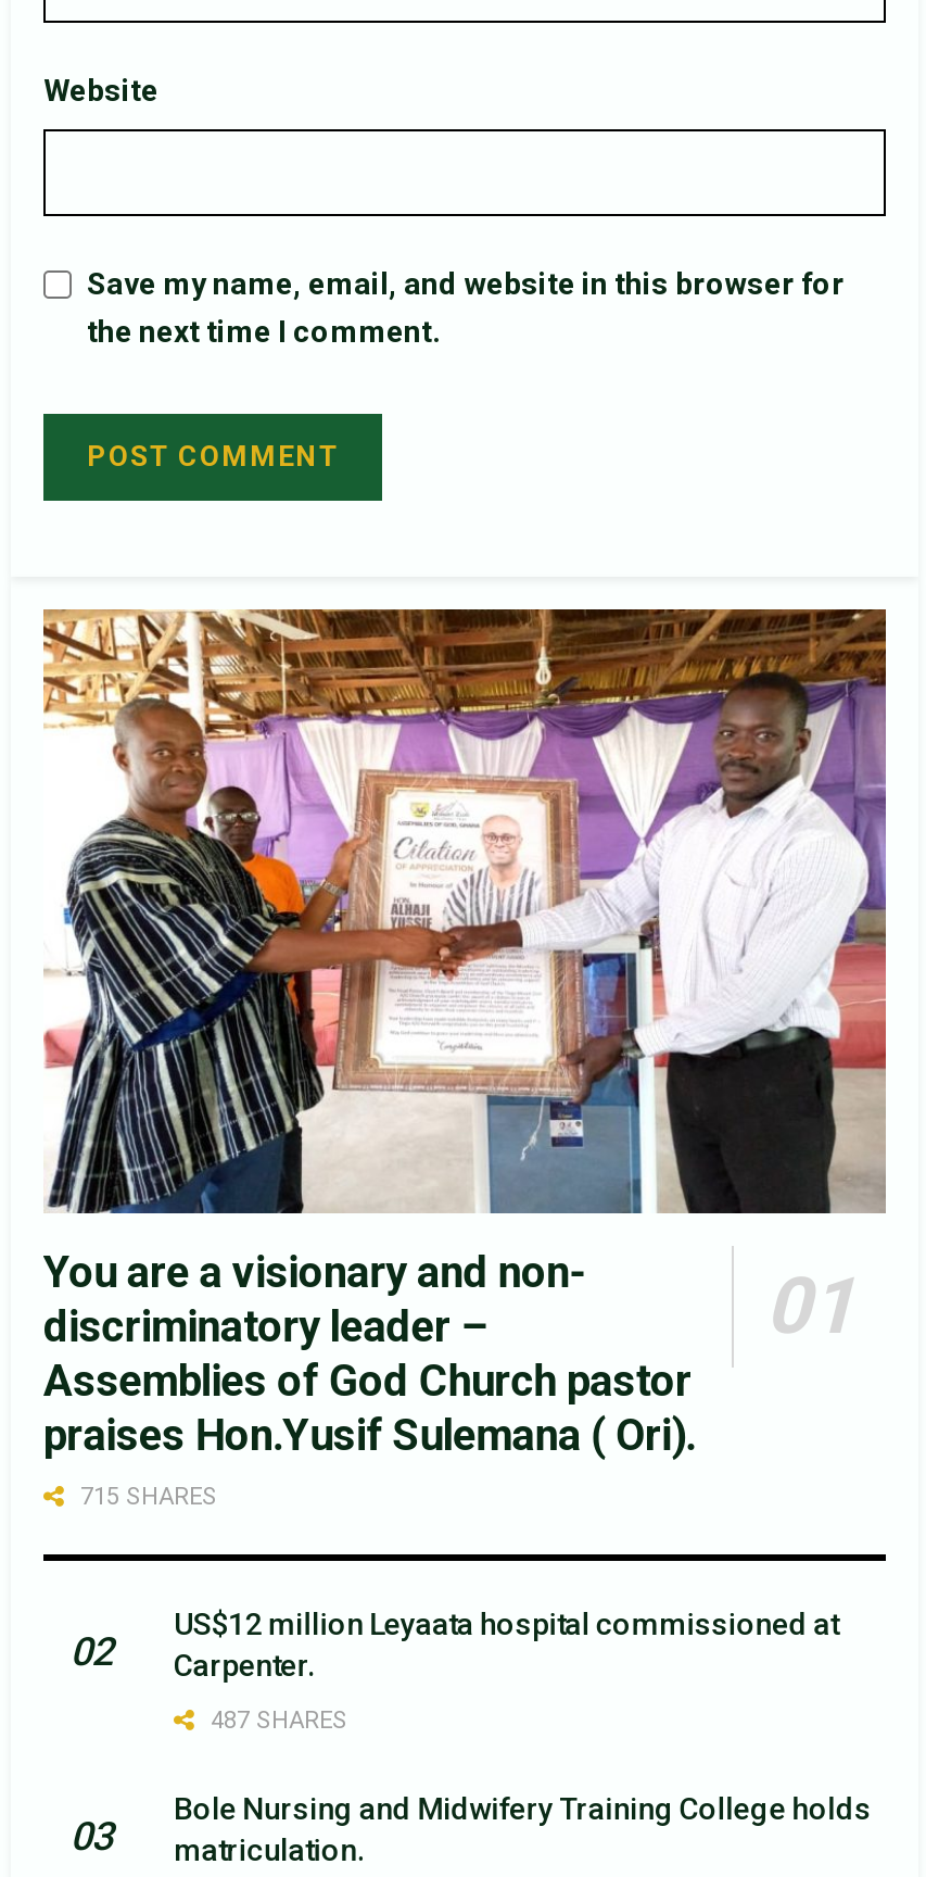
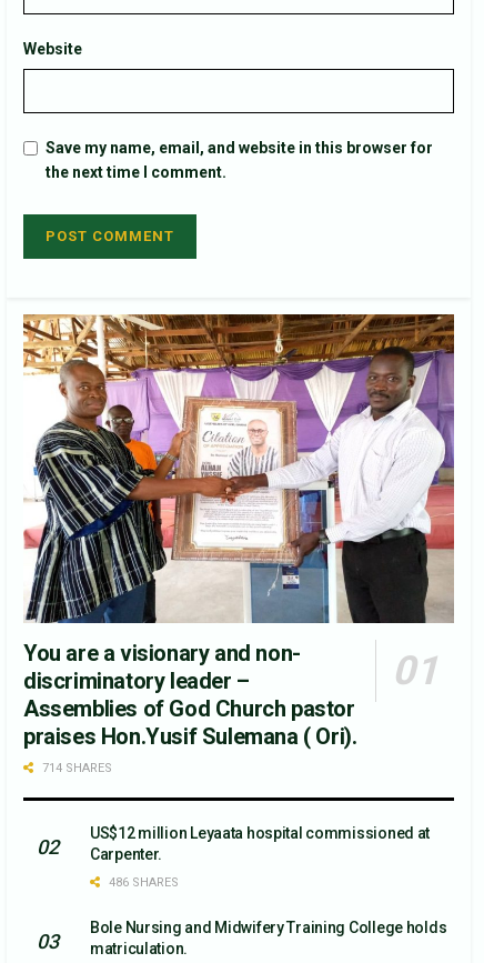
- 715 SHARES
+ 714 SHARES

- 487 SHARES
+ 486 SHARES
